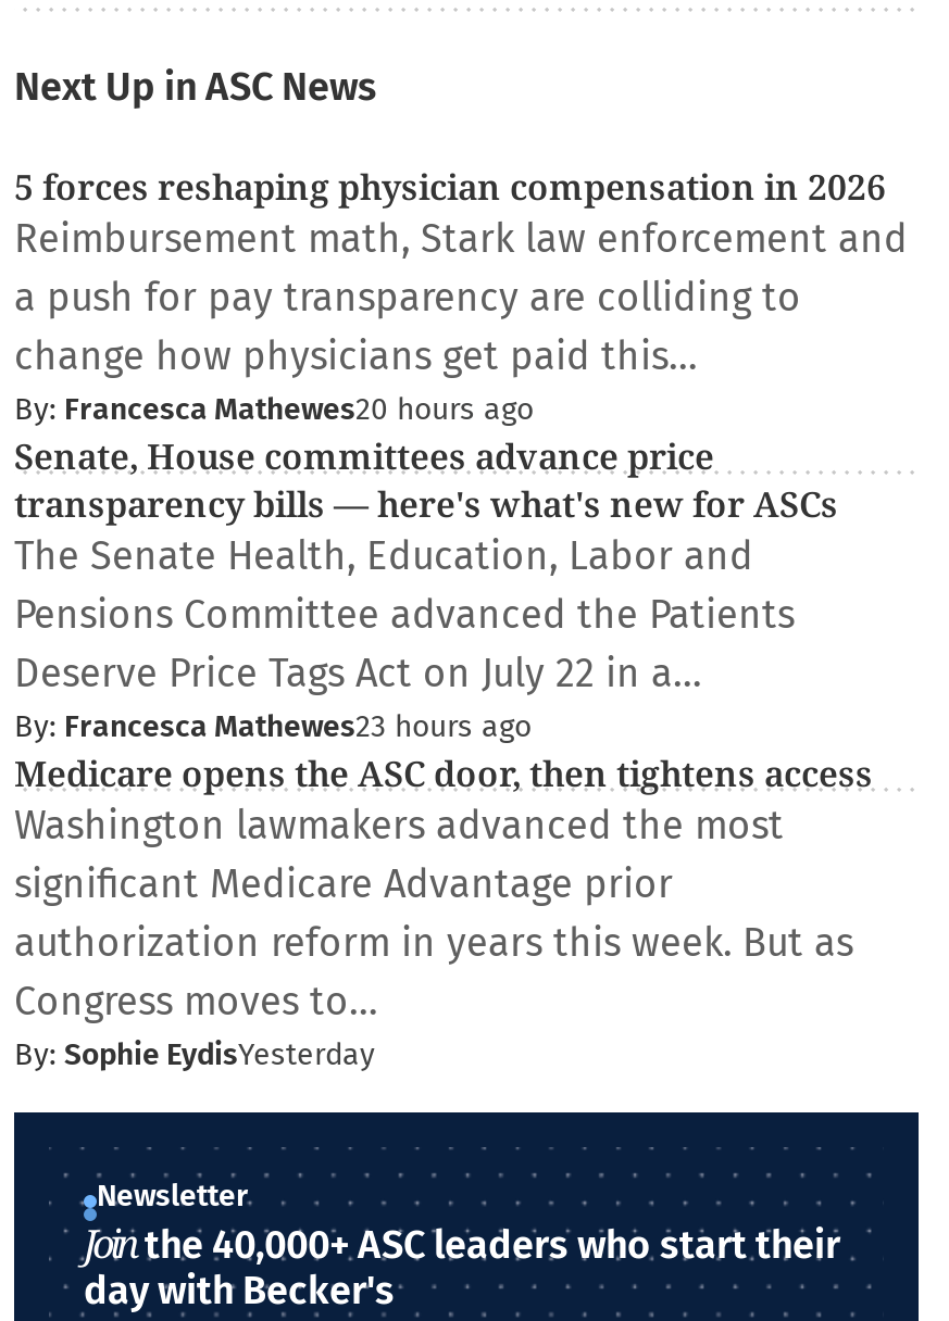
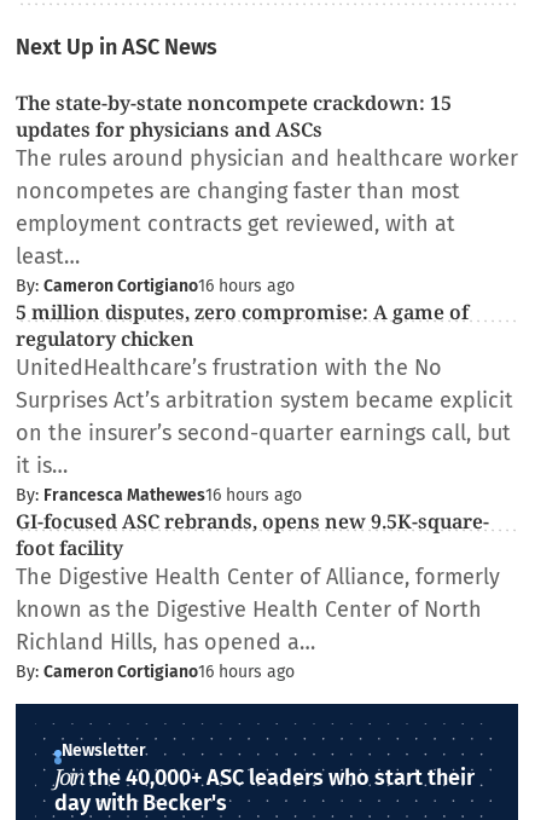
- 5 forces reshaping physician compensation in 2026
- Reimbursement math, Stark law enforcement and
- a push for pay transparency are colliding to
- change how physicians get paid this…
- By: Francesca Mathewes20 hours ago
- Senate, House committees advance price
- transparency bills — here's what's new for ASCs
- The Senate Health, Education, Labor and
- Pensions Committee advanced the Patients
- Deserve Price Tags Act on July 22 in a…
- By: Francesca Mathewes23 hours ago
- Medicare opens the ASC door, then tightens access
- Washington lawmakers advanced the most
- significant Medicare Advantage prior
- authorization reform in years this week. But as
- Congress moves to…
- By: Sophie EydisYesterday
+ The state-by-state noncompete crackdown: 15
+ updates for physicians and ASCs
+ The rules around physician and healthcare worker
+ noncompetes are changing faster than most
+ employment contracts get reviewed, with at
+ least…
+ By: Cameron Cortigiano16 hours ago
+ 5 million disputes, zero compromise: A game of
+ regulatory chicken
+ UnitedHealthcare’s frustration with the No
+ Surprises Act’s arbitration system became explicit
+ on the insurer’s second-quarter earnings call, but
+ it is…
+ By: Francesca Mathewes16 hours ago
+ GI-focused ASC rebrands, opens new 9.5K-square-
+ foot facility
+ The Digestive Health Center of Alliance, formerly
+ known as the Digestive Health Center of North
+ Richland Hills, has opened a…
+ By: Cameron Cortigiano16 hours ago
